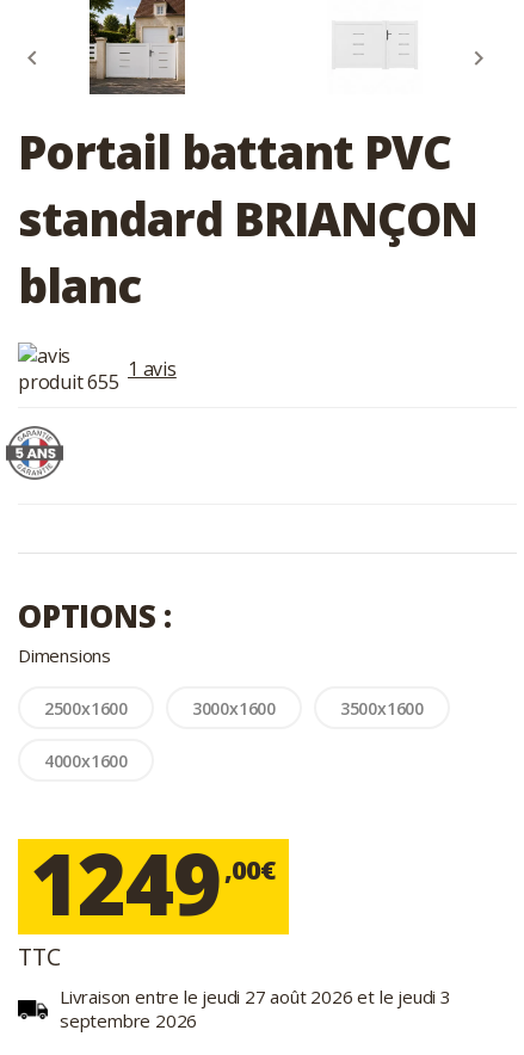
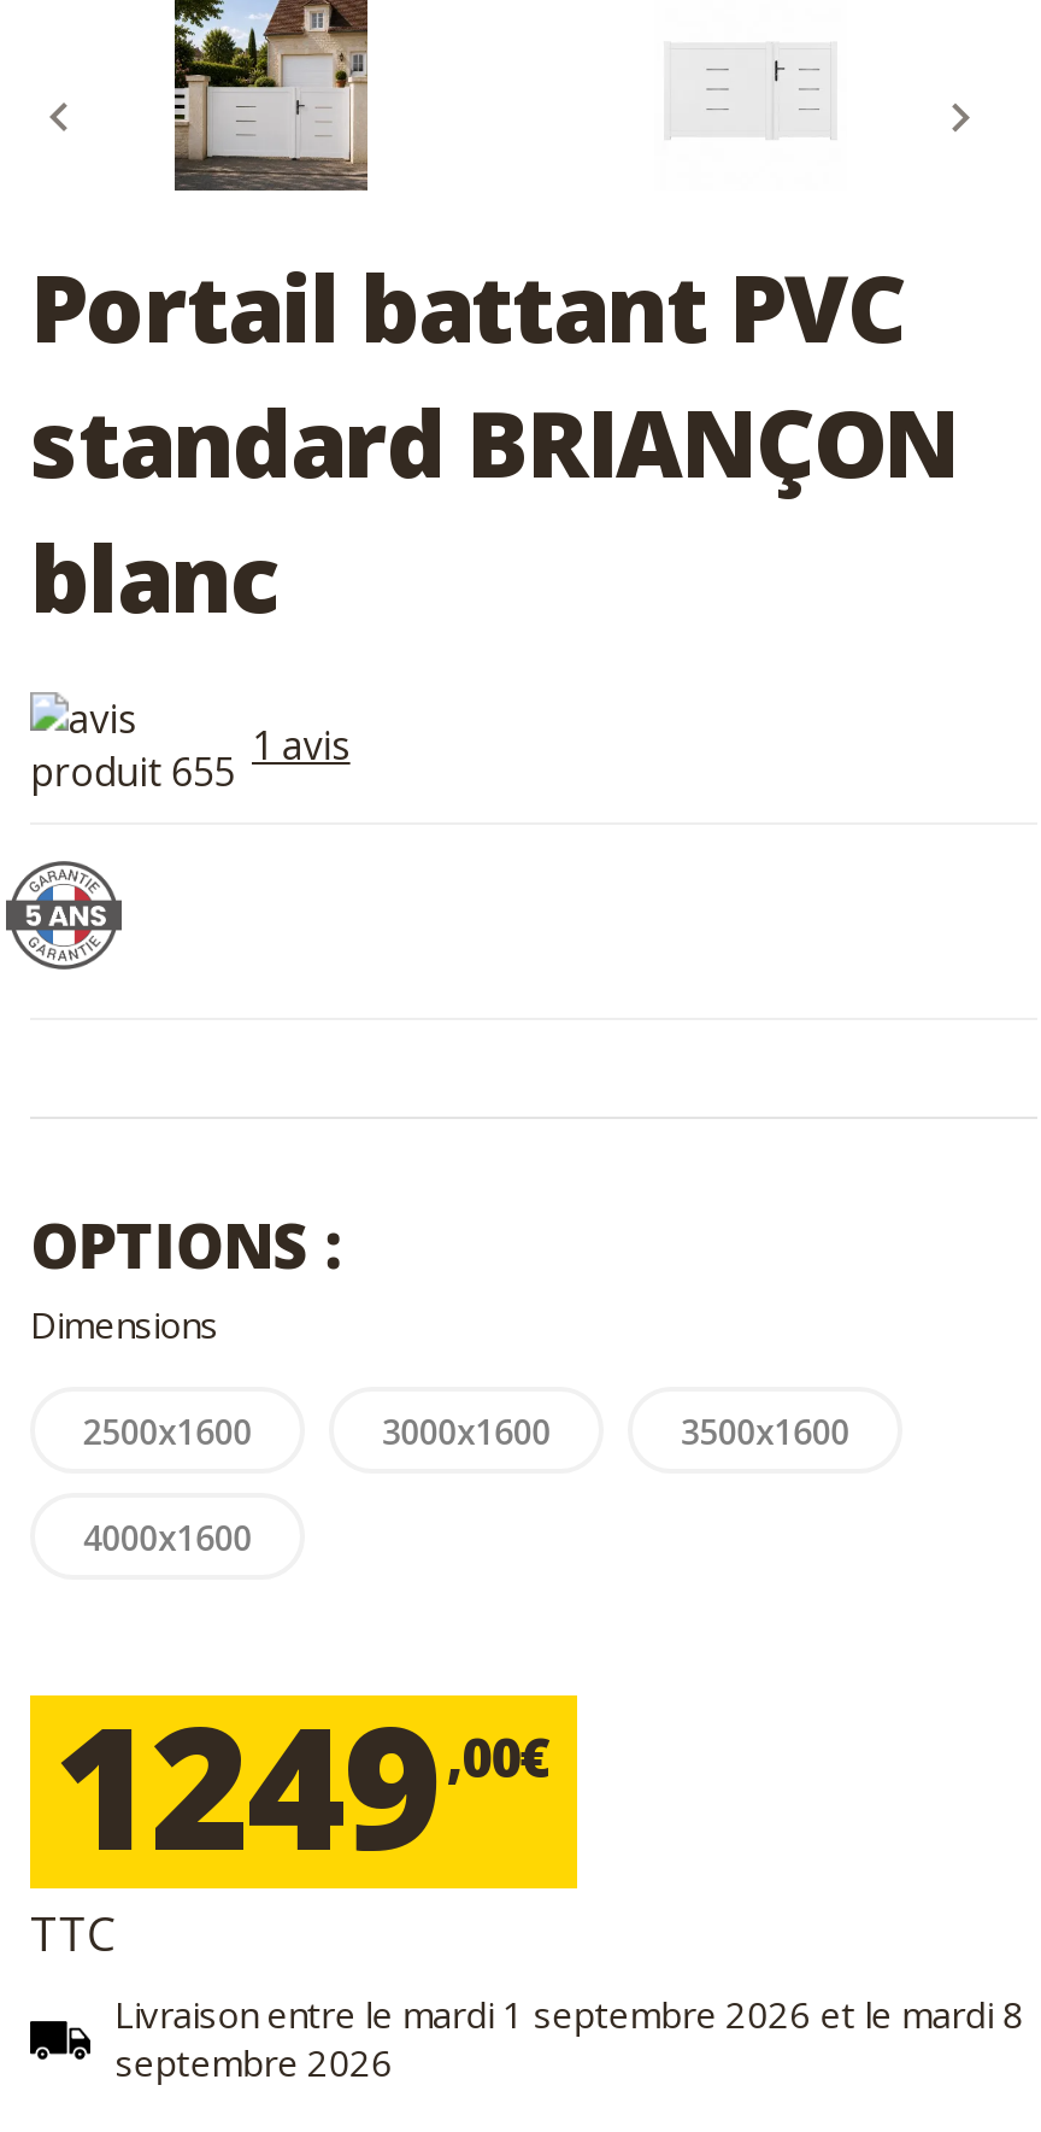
- Livraison entre le jeudi 27 août 2026 et le jeudi 3
+ Livraison entre le mardi 1 septembre 2026 et le mardi 8
